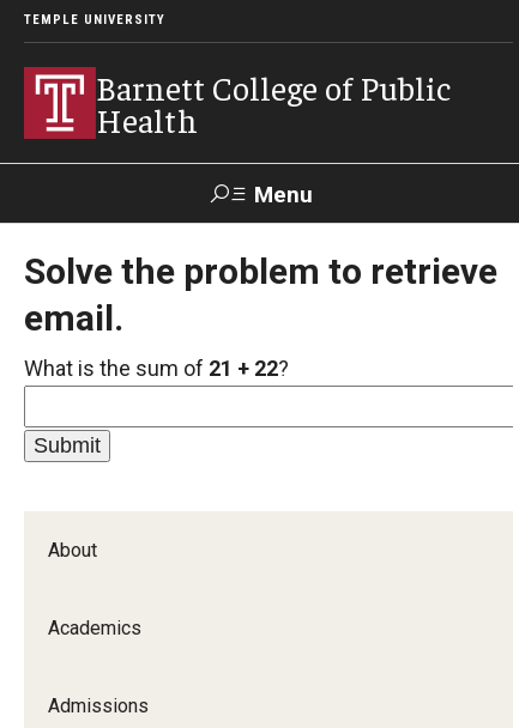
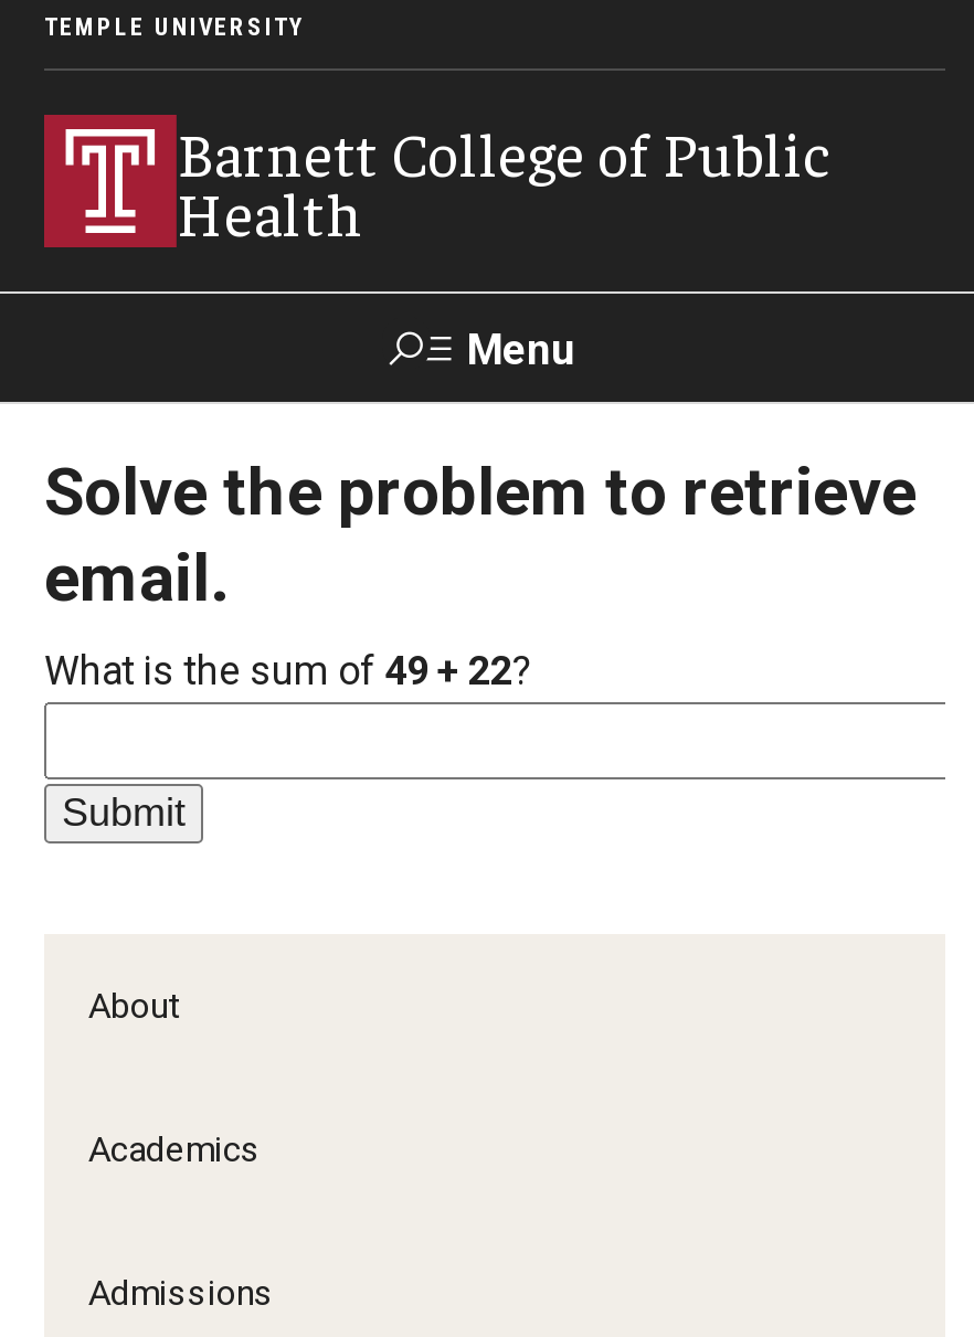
- What is the sum of 21 + 22?
+ What is the sum of 49 + 22?
